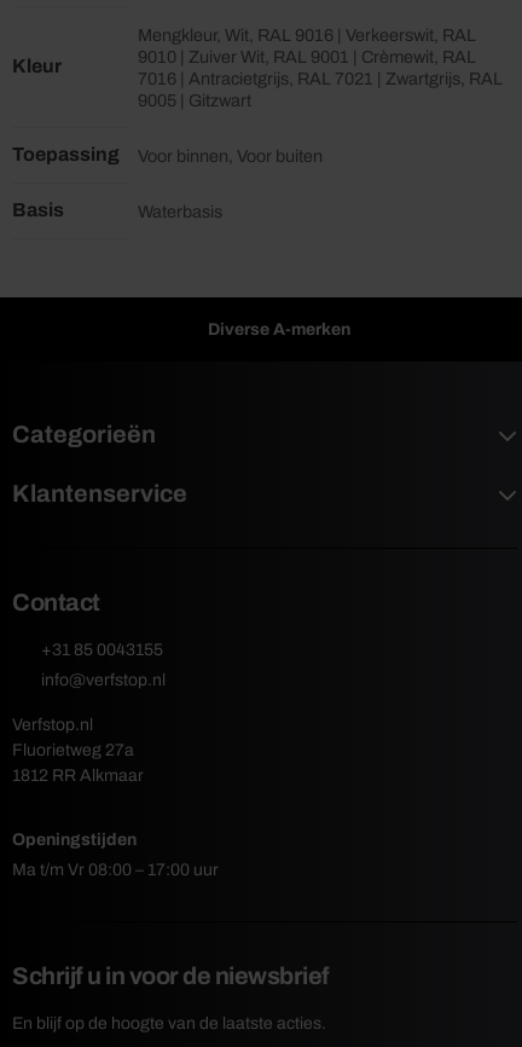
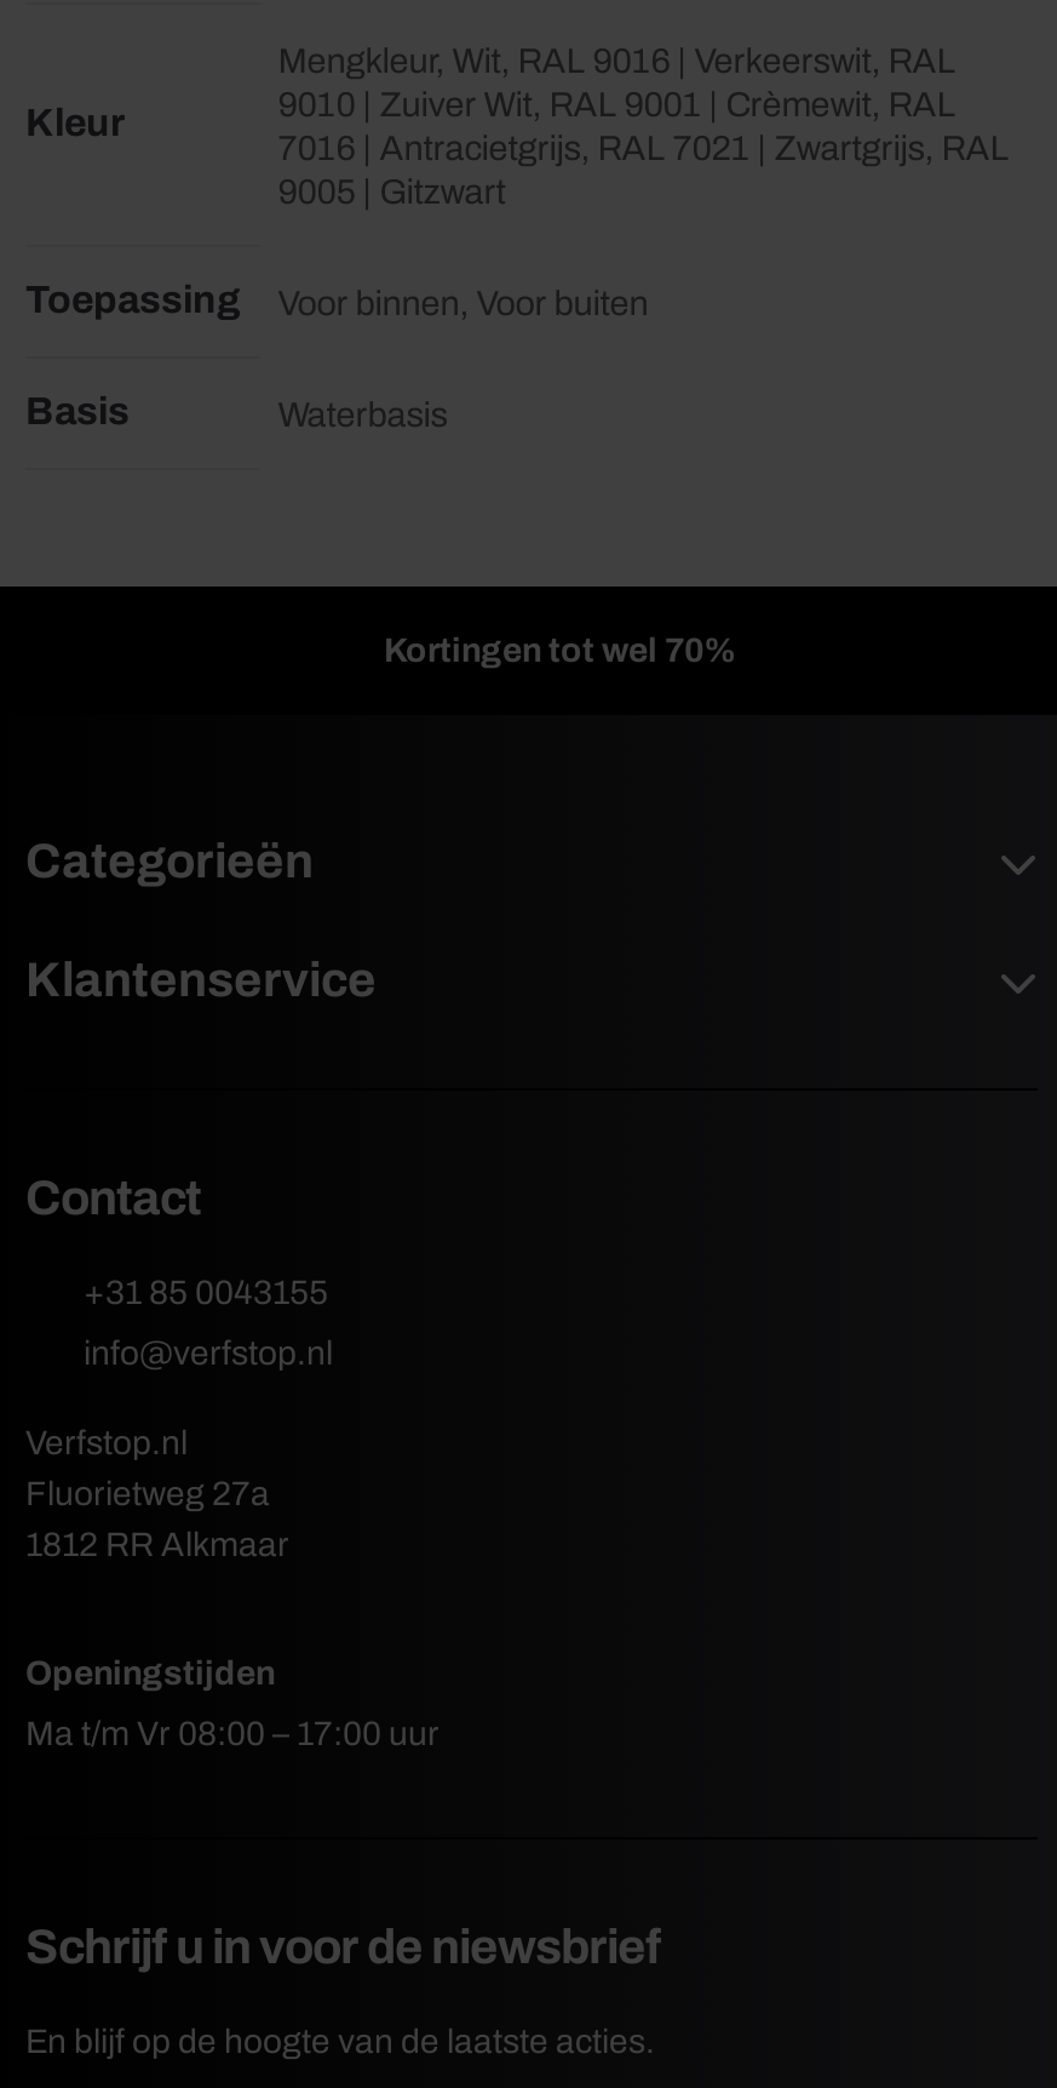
- Diverse A-merken
+ Kortingen tot wel 70%
